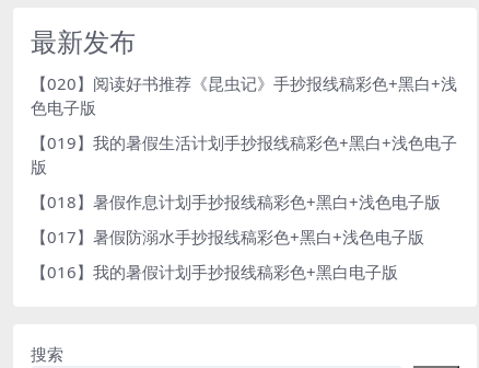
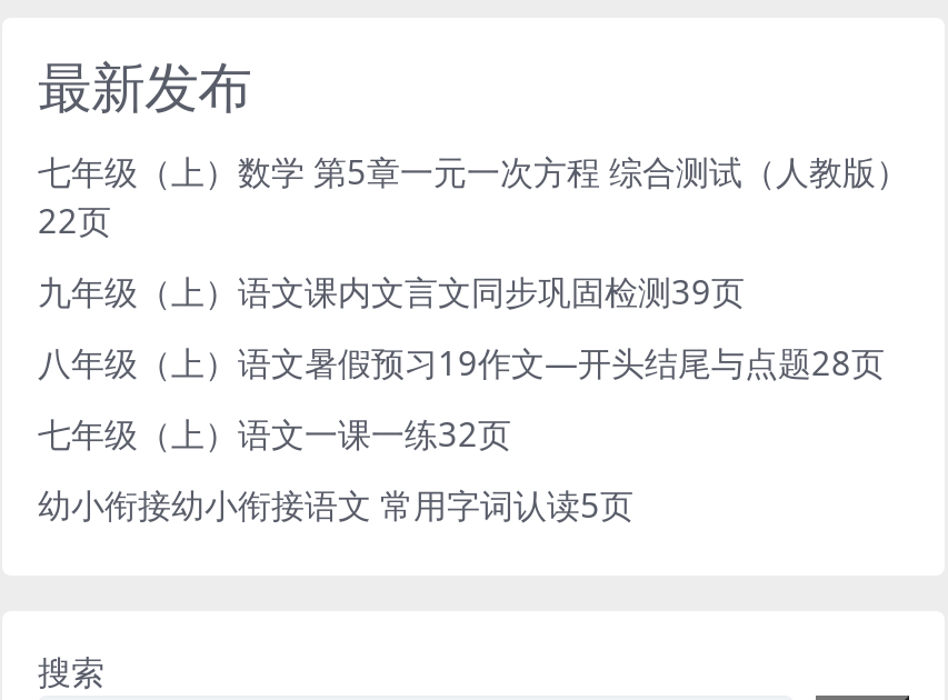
- 【020】阅读好书推荐《昆虫记》手抄报线稿彩色+黑白+浅
- 色电子版
+ 七年级（上）数学 第5章一元一次方程 综合测试（人教版）
+ 22页

- 【019】我的暑假生活计划手抄报线稿彩色+黑白+浅色电子
- 版
+ 九年级（上）语文课内文言文同步巩固检测39页

- 【018】暑假作息计划手抄报线稿彩色+黑白+浅色电子版
+ 八年级（上）语文暑假预习19作文—开头结尾与点题28页

- 【017】暑假防溺水手抄报线稿彩色+黑白+浅色电子版
+ 七年级（上）语文一课一练32页

- 【016】我的暑假计划手抄报线稿彩色+黑白电子版
+ 幼小衔接幼小衔接语文 常用字词认读5页
